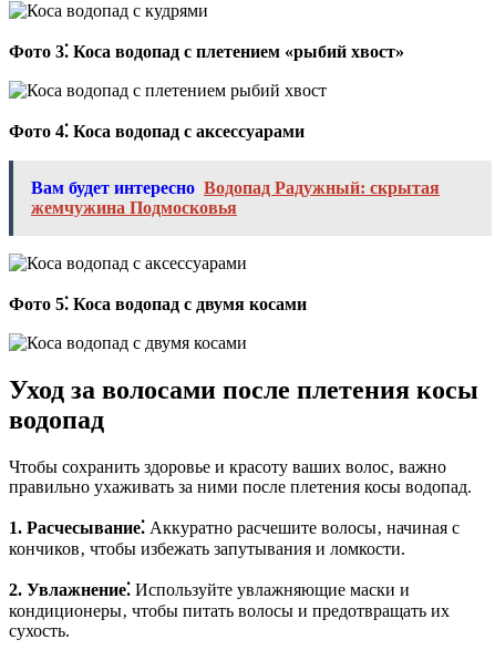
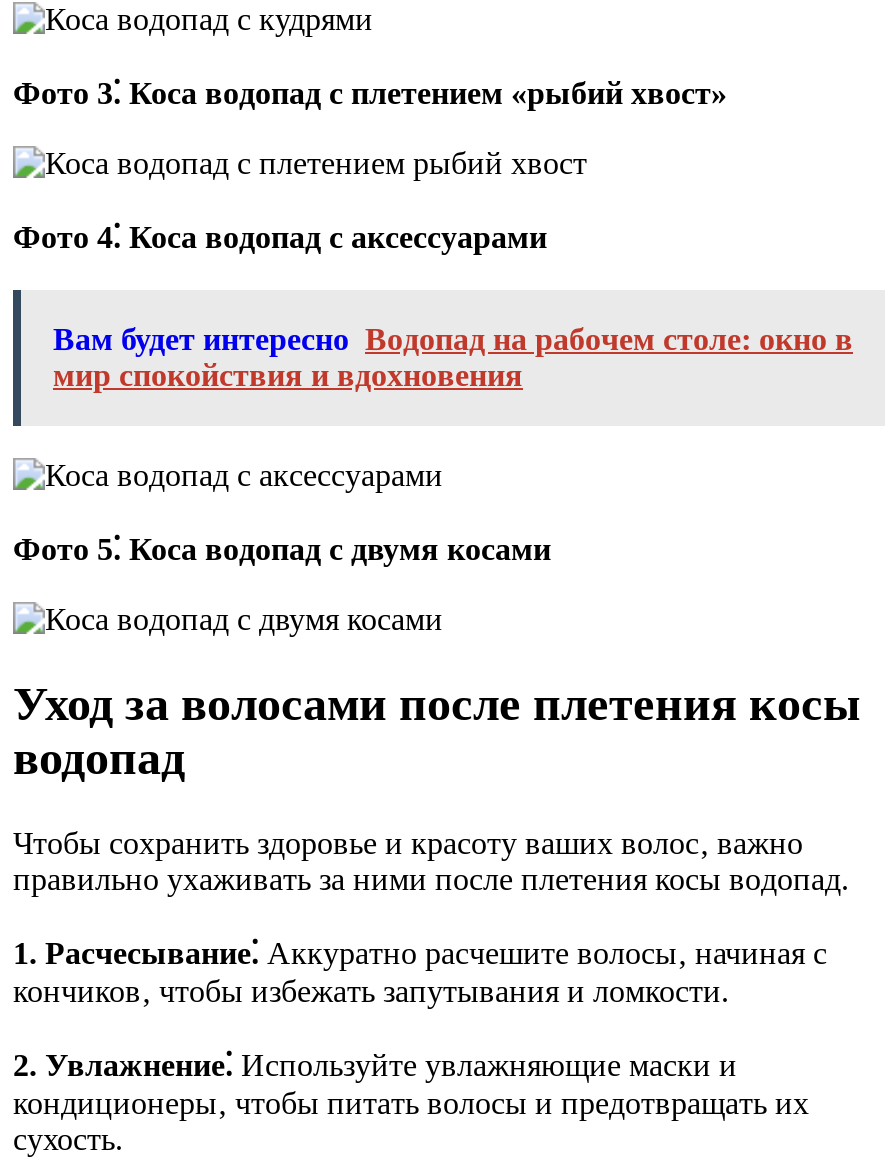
- Вам будет интересно Водопад Радужный: скрытая
- жемчужина Подмосковья
+ Вам будет интересно Водопад на рабочем столе: окно в
+ мир спокойствия и вдохновения
